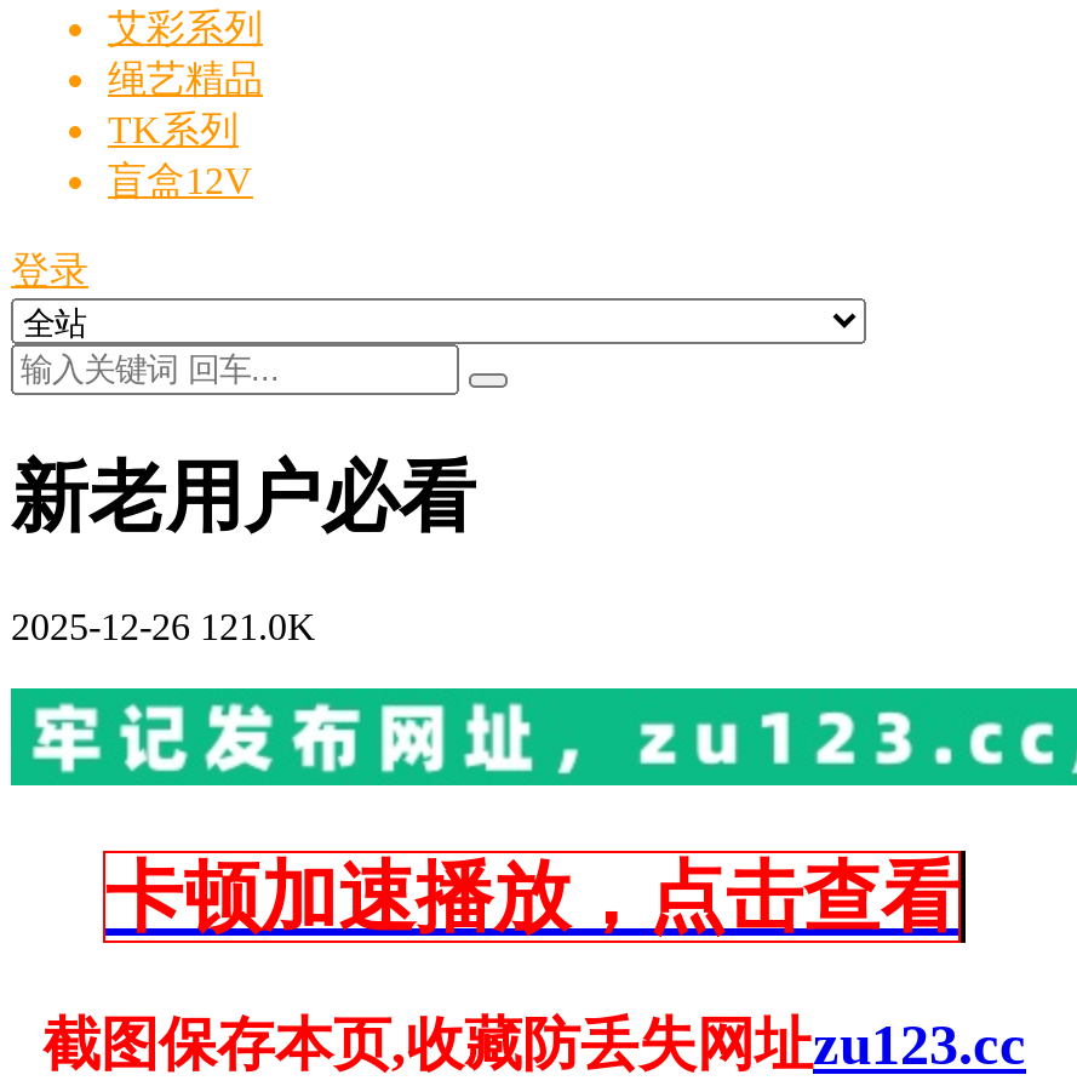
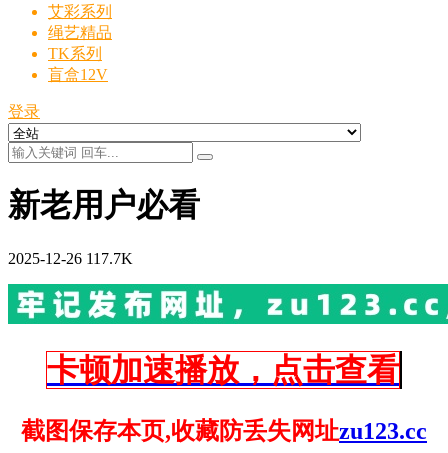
- 2025-12-26 121.0K
+ 2025-12-26 117.7K
